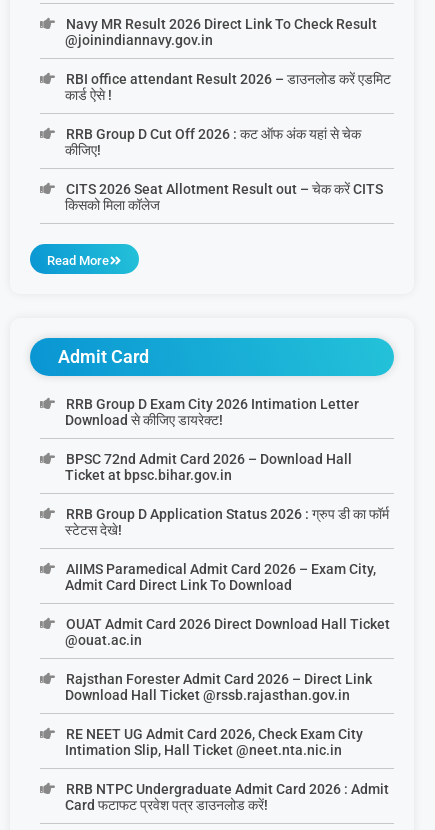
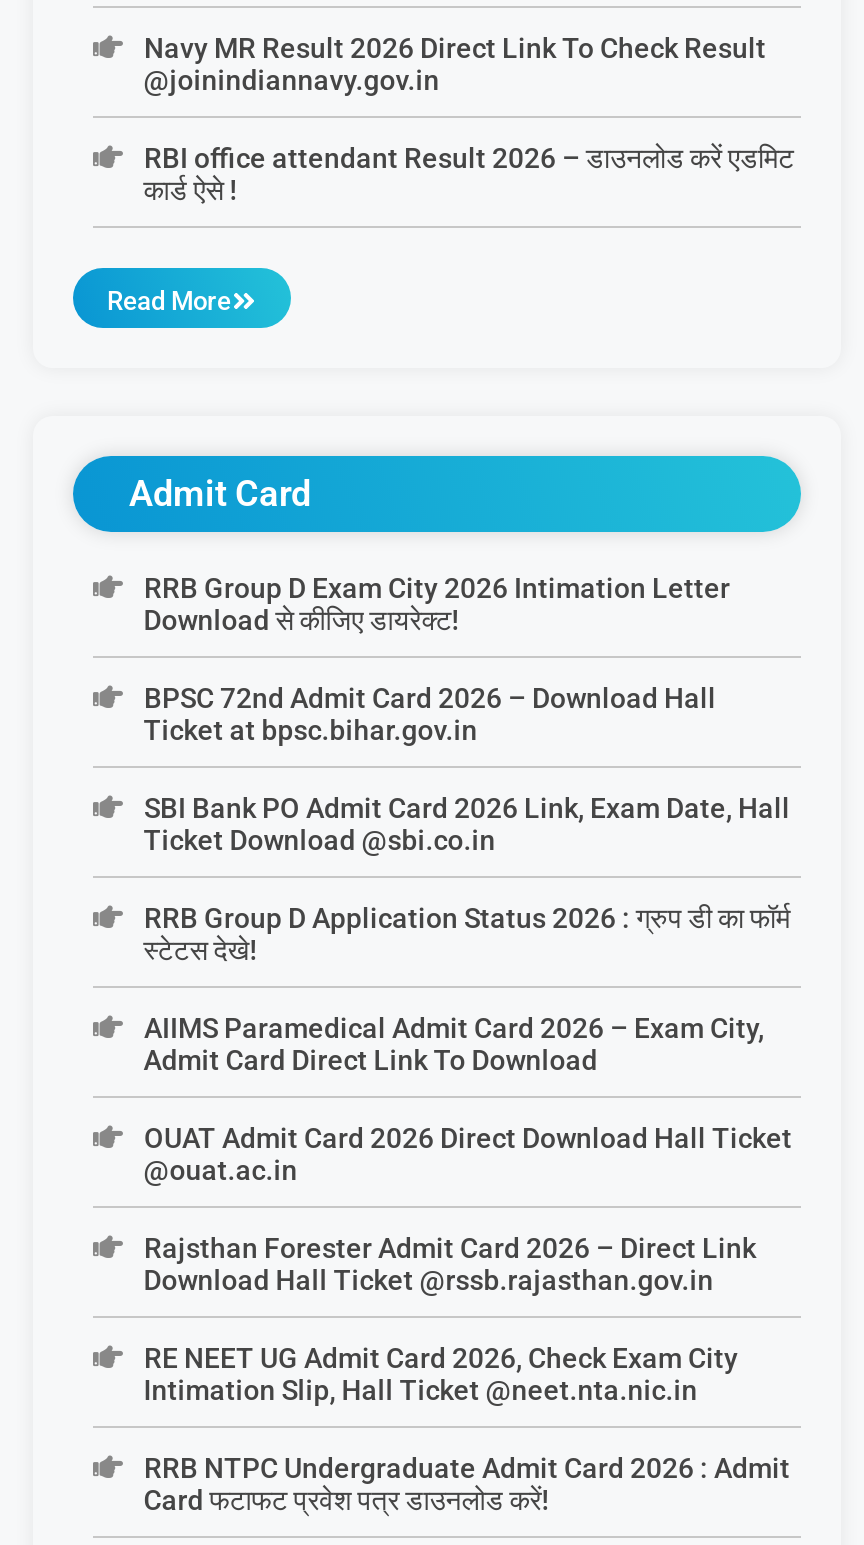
- RRB Group D Cut Off 2026 : कट ऑफ अंक यहां से चेक
- कीजिए!
- CITS 2026 Seat Allotment Result out – चेक करें CITS
- किसको मिला कॉलेज

moved up: Read More | Admit Card | RRB Group D Exam City 2026 Intimation Letter | Download से कीजिए डायरेक्ट! | BPSC 72nd Admit Card 2026 – Download Hall | Ticket at bpsc.bihar.gov.in

+ SBI Bank PO Admit Card 2026 Link, Exam Date, Hall
+ Ticket Download @sbi.co.in
